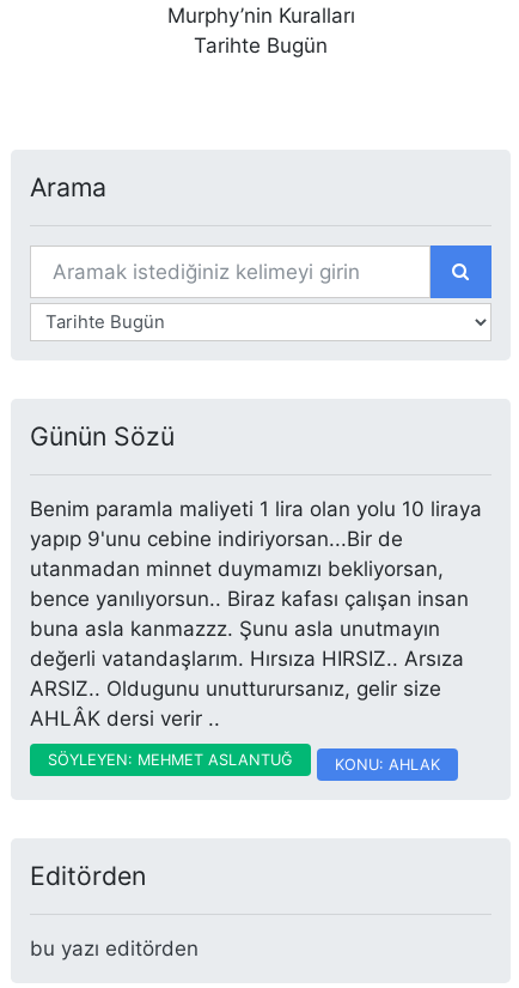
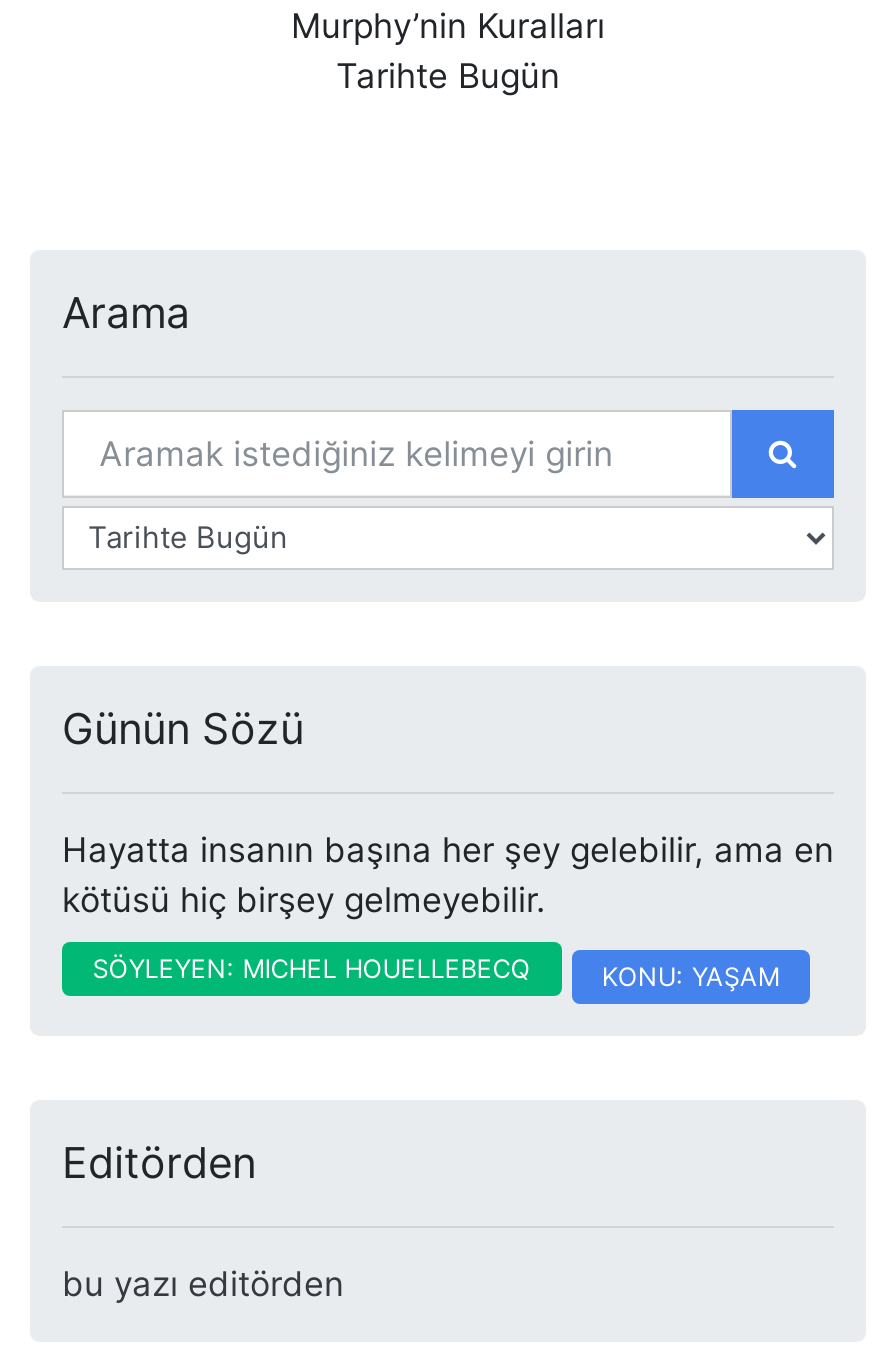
- Benim paramla maliyeti 1 lira olan yolu 10 liraya
- yapıp 9'unu cebine indiriyorsan...Bir de
- utanmadan minnet duymamızı bekliyorsan,
- bence yanılıyorsun.. Biraz kafası çalışan insan
- buna asla kanmazzz. Şunu asla unutmayın
- değerli vatandaşlarım. Hırsıza HIRSIZ.. Arsıza
- ARSIZ.. Oldugunu unutturursanız, gelir size
- AHLÂK dersi verir ..
+ Hayatta insanın başına her şey gelebilir, ama en
+ kötüsü hiç birşey gelmeyebilir.

- SÖYLEYEN: MEHMET ASLANTUĞ
- KONU: AHLAK
+ SÖYLEYEN: MICHEL HOUELLEBECQ
+ KONU: YAŞAM
